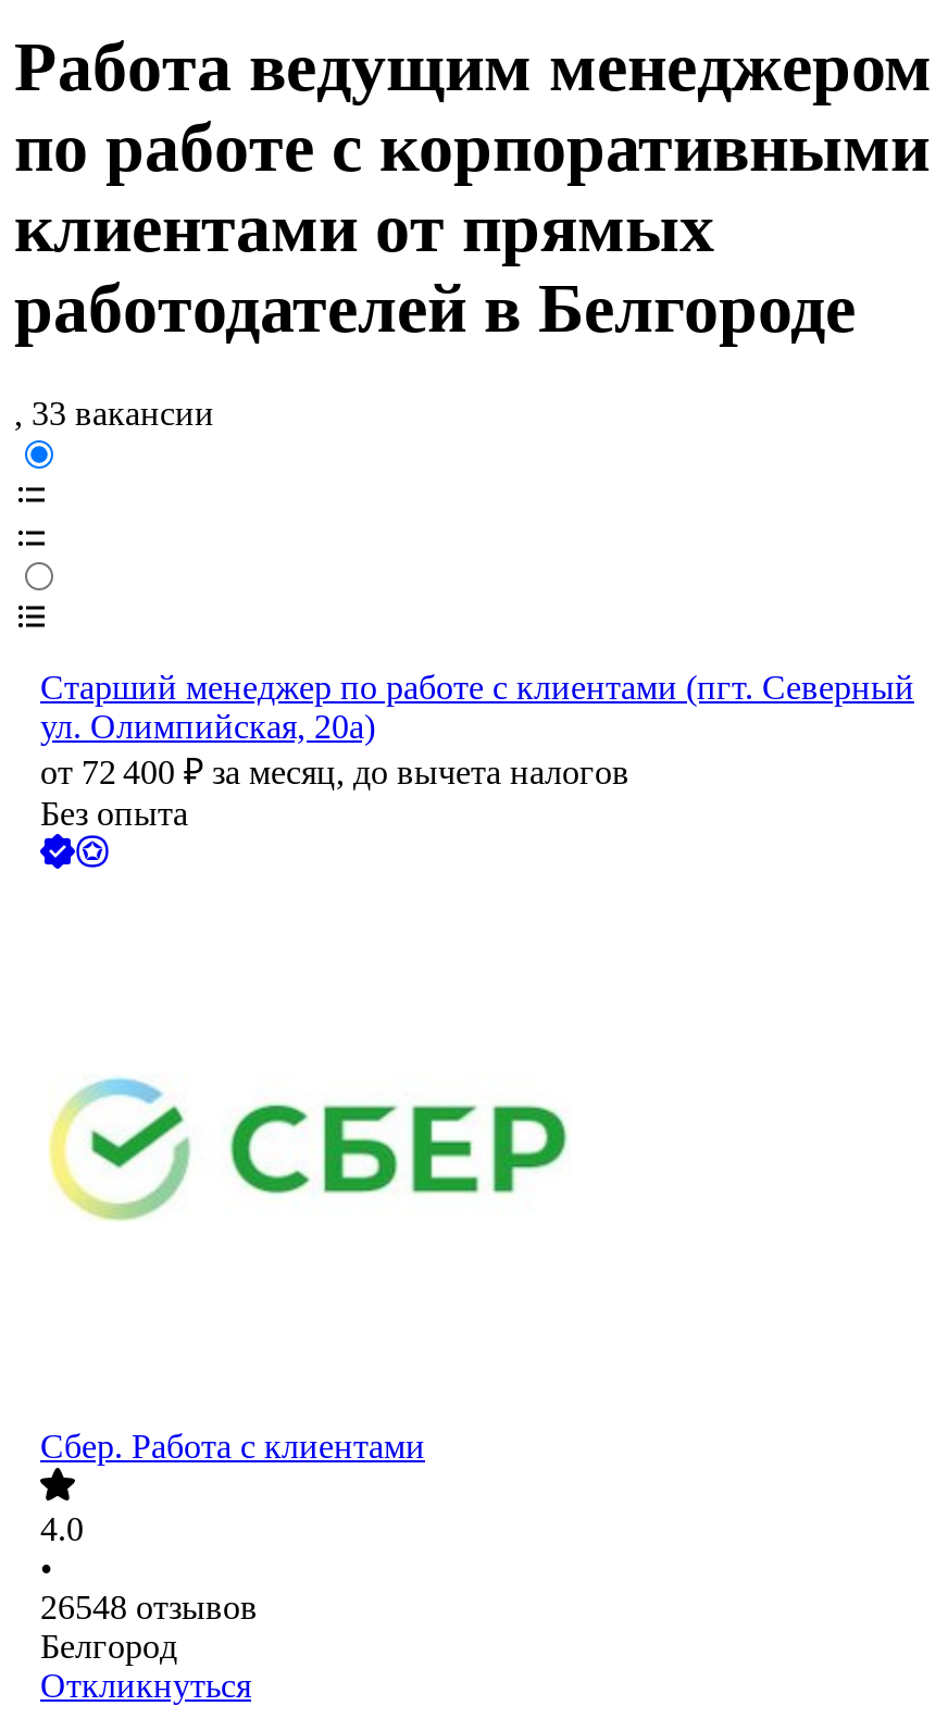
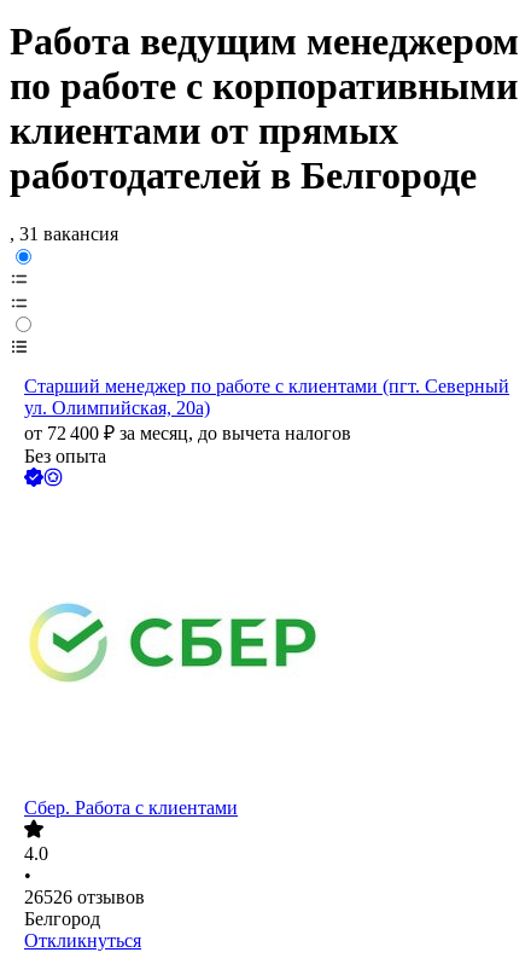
- , 33 вакансии
+ , 31 вакансия

- 26548 отзывов
+ 26526 отзывов
